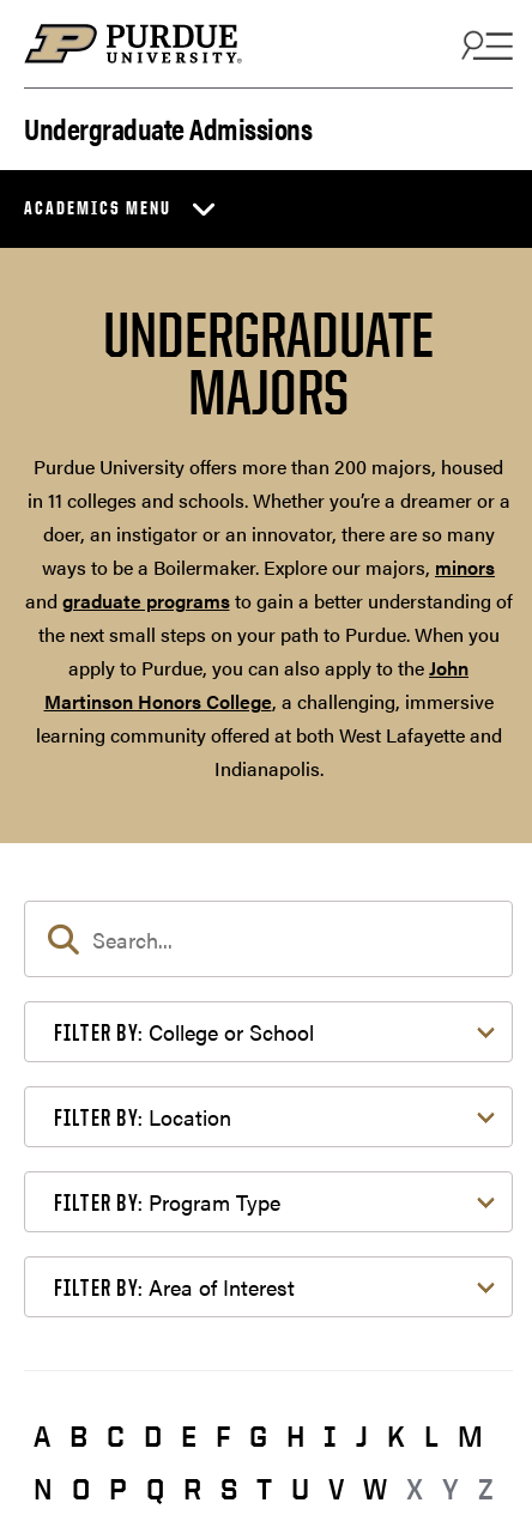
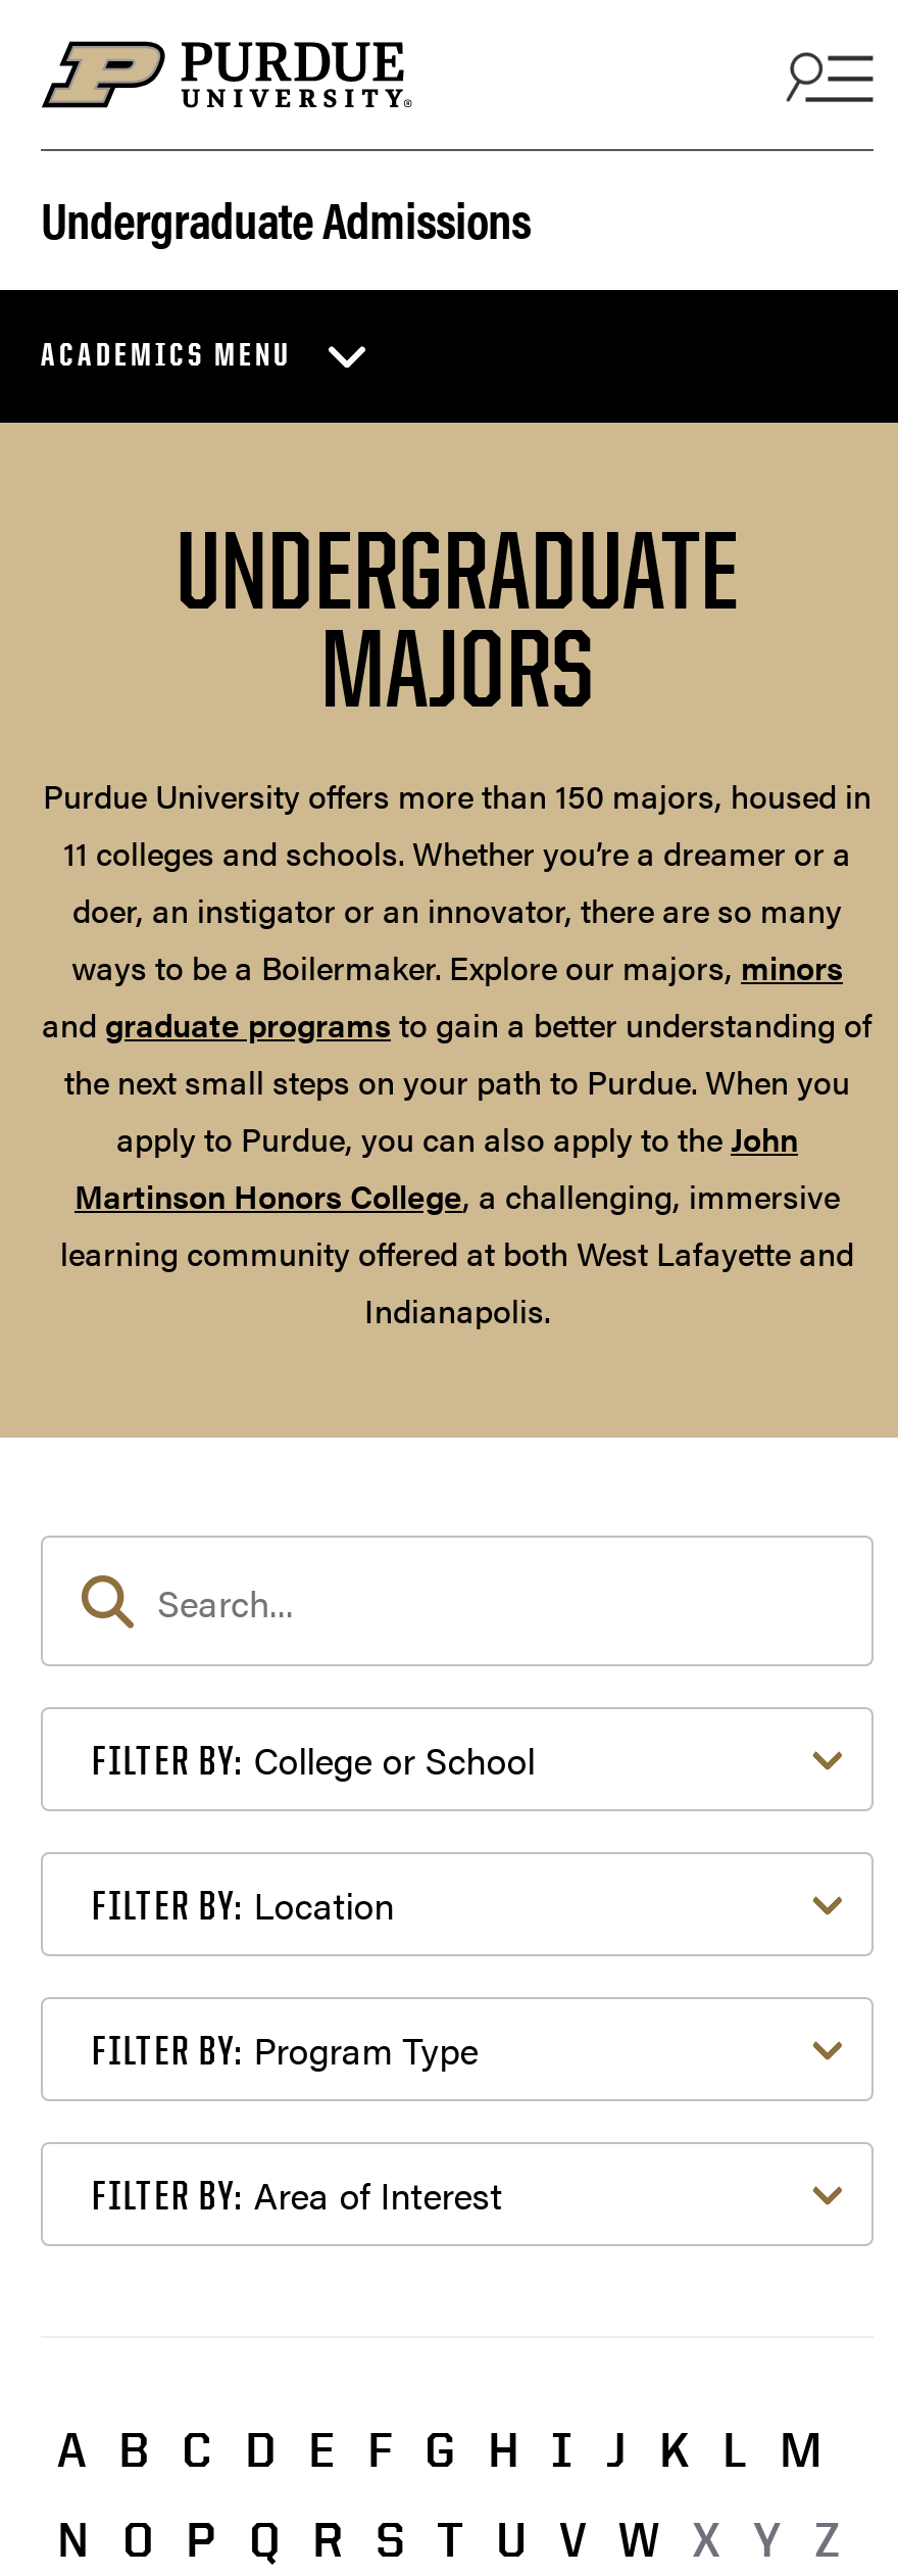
- Purdue University offers more than 200 majors, housed
- in 11 colleges and schools. Whether you’re a dreamer or a
+ Purdue University offers more than 150 majors, housed in
+ 11 colleges and schools. Whether you’re a dreamer or a
